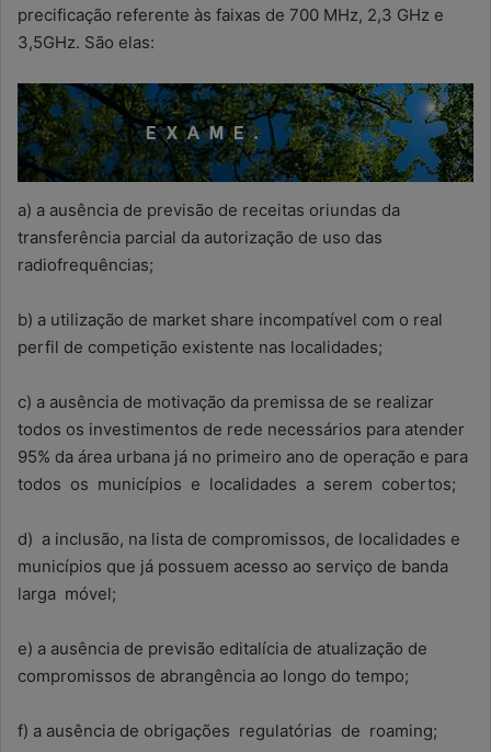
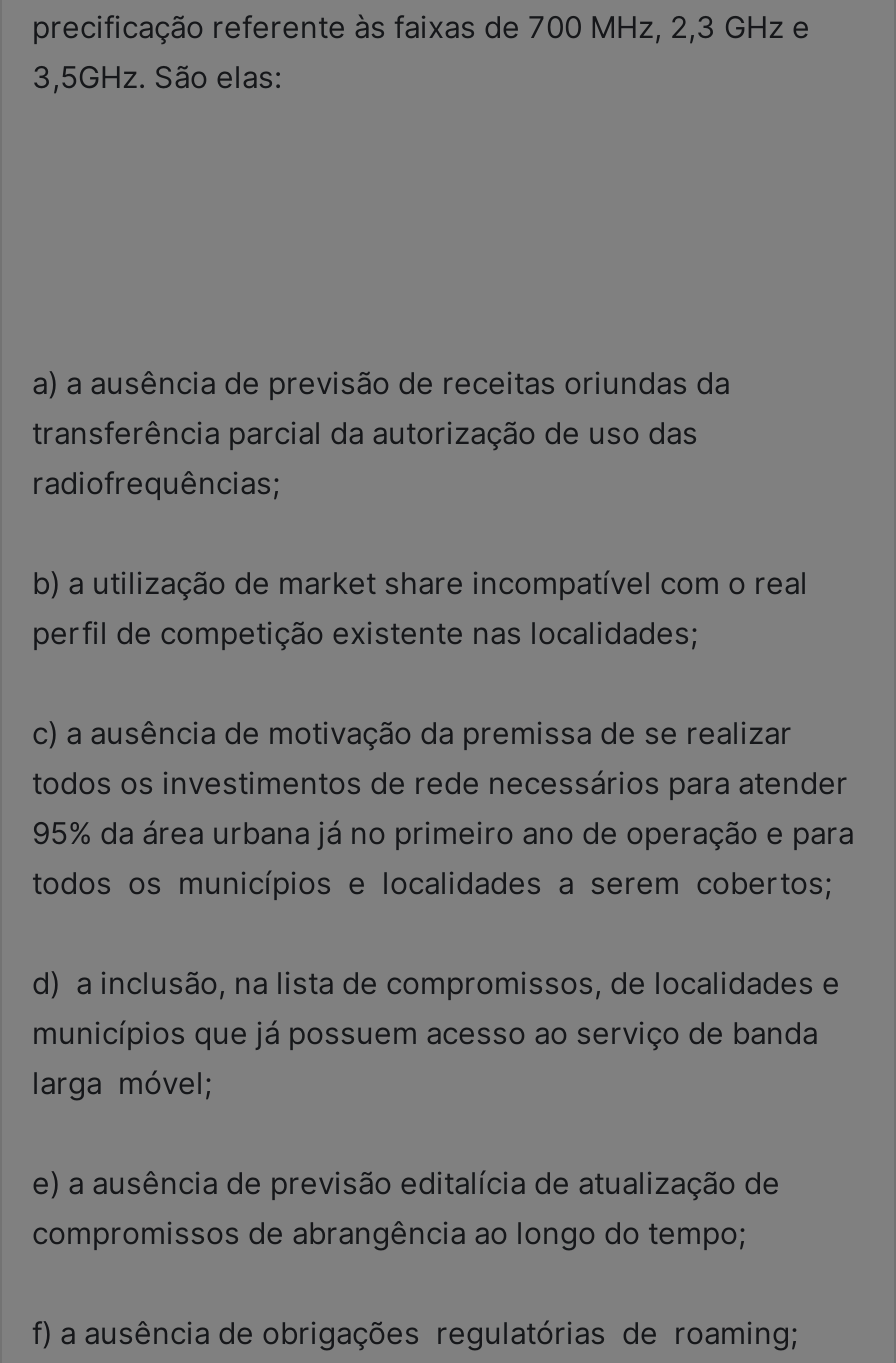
- [image]
